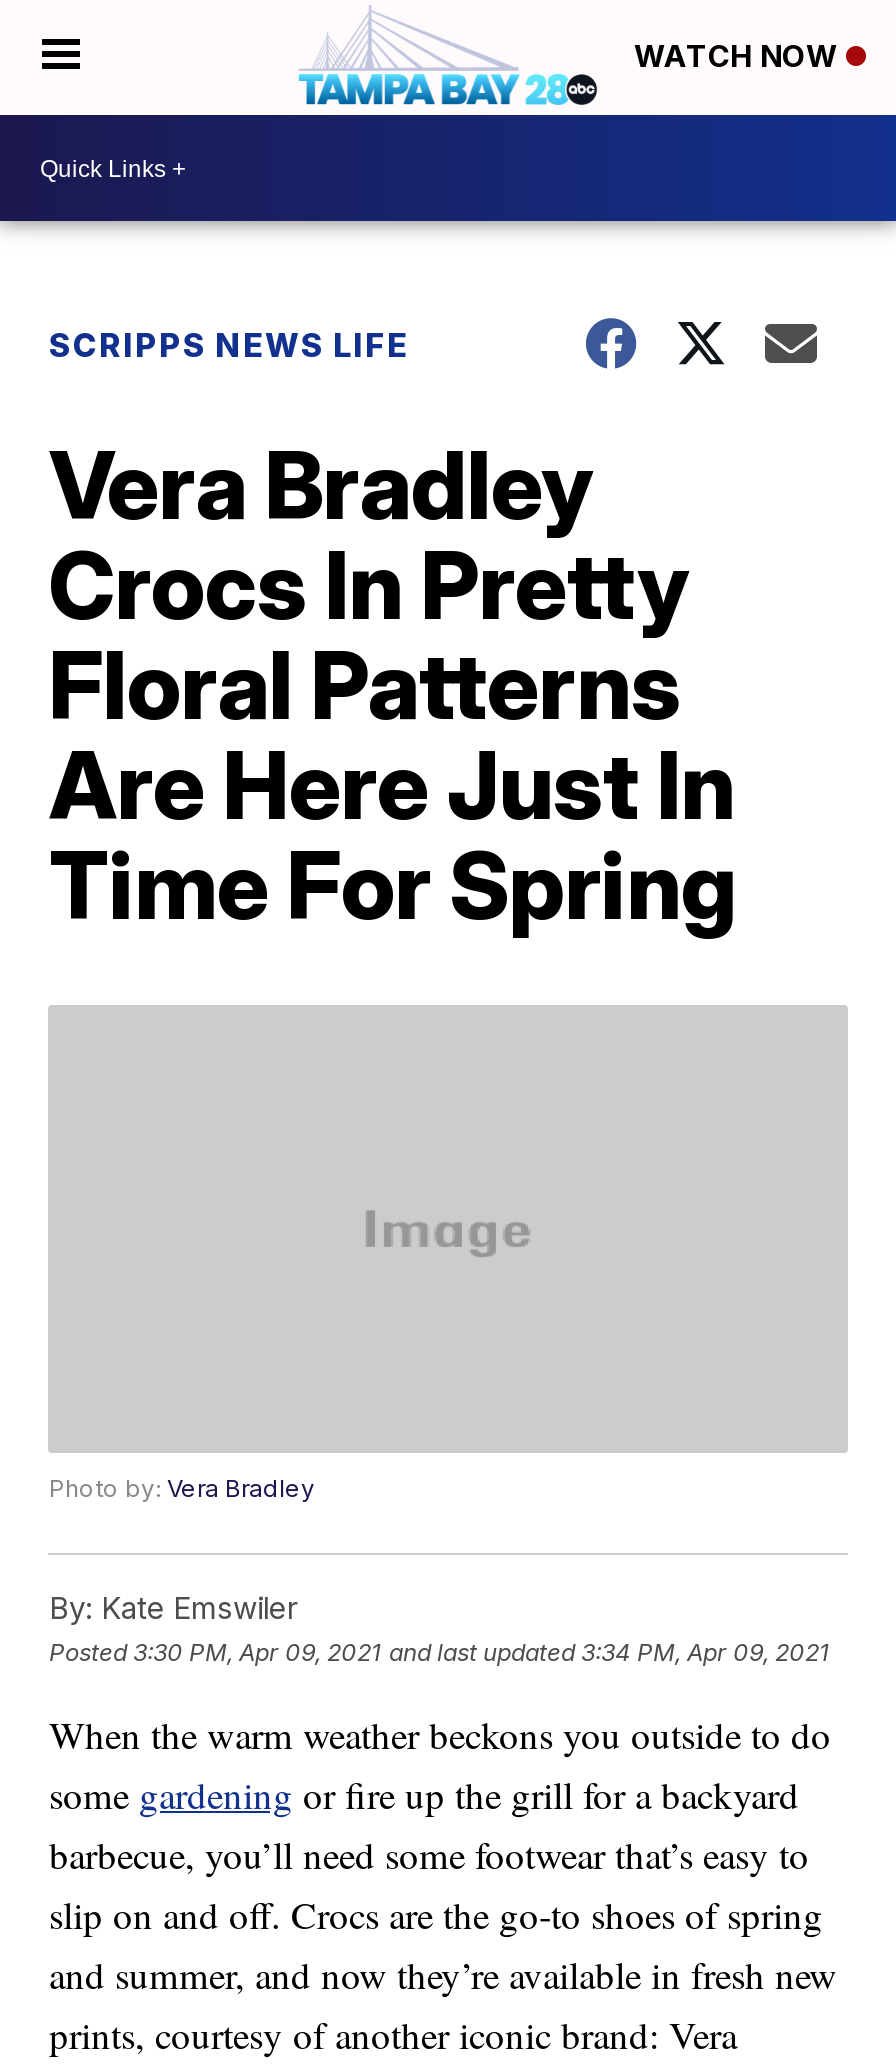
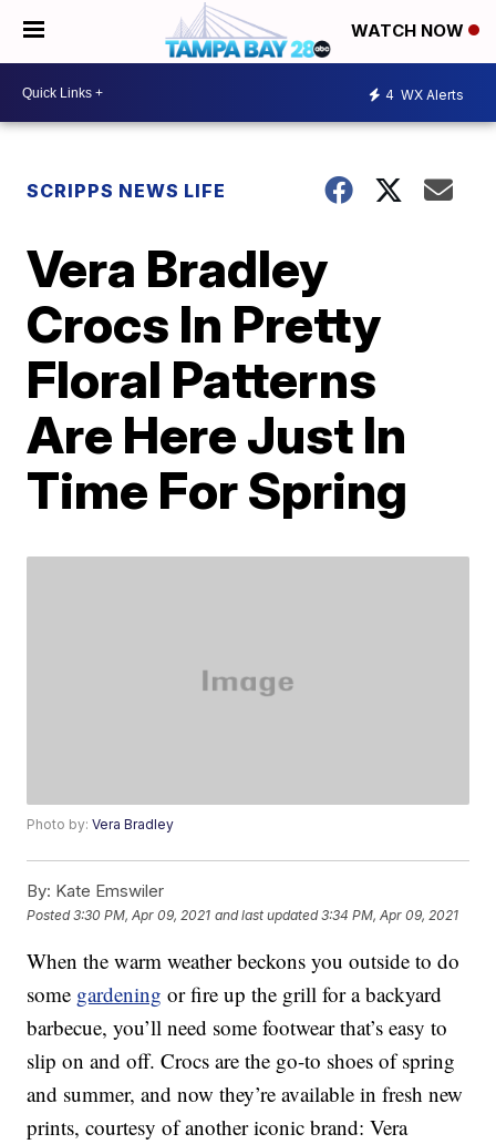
+ 4 WX Alerts
